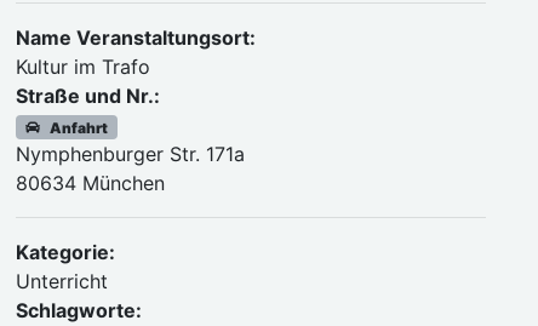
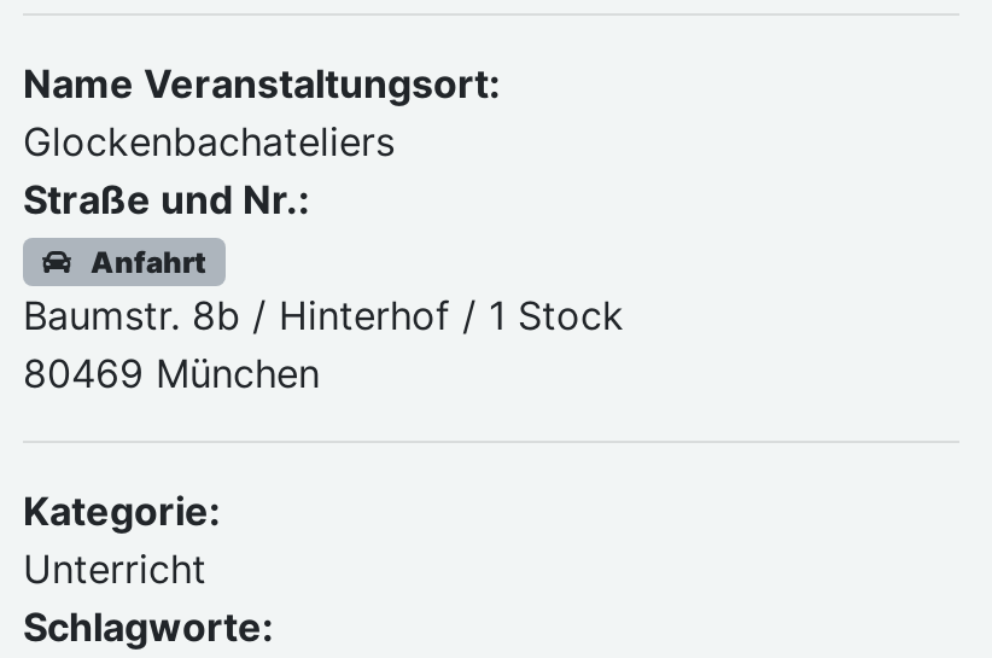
- Kultur im Trafo
+ Glockenbachateliers

- Nymphenburger Str. 171a
- 80634 München
+ Baumstr. 8b / Hinterhof / 1 Stock
+ 80469 München
